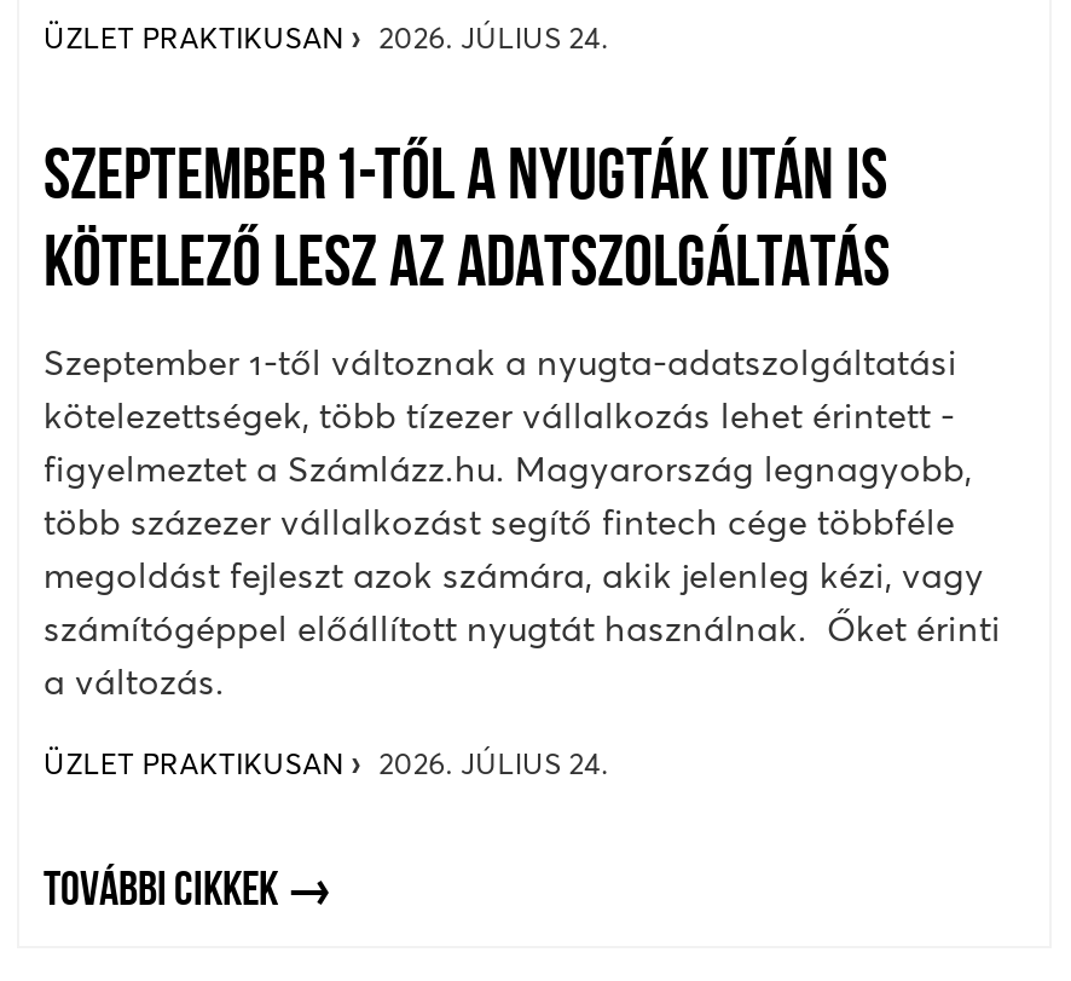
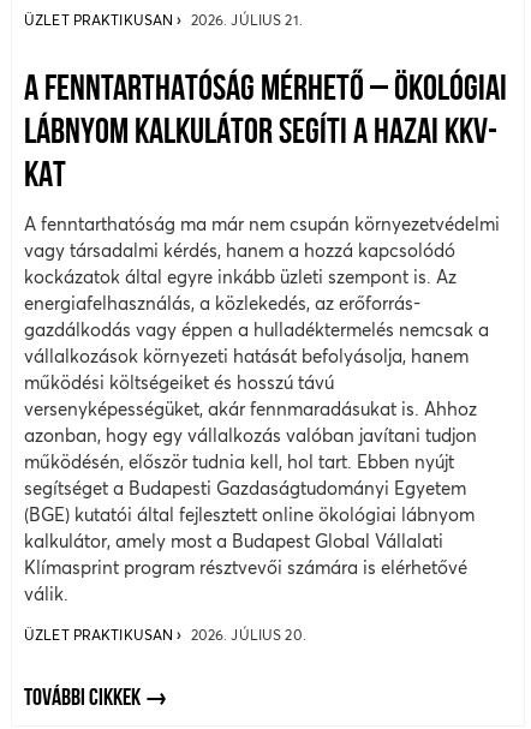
- ÜZLET PRAKTIKUSAN 2026. JÚLIUS 24.
+ ÜZLET PRAKTIKUSAN 2026. JÚLIUS 21.

- SZEPTEMBER 1-TŐL A NYUGTÁK UTÁN IS
- KÖTELEZŐ LESZ AZ ADATSZOLGÁLTATÁS
+ A FENNTARTHATÓSÁG MÉRHETŐ – ÖKOLÓGIAI
+ LÁBNYOM KALKULÁTOR SEGÍTI A HAZAI KKV-
+ KAT

- Szeptember 1-től változnak a nyugta-adatszolgáltatási
- kötelezettségek, több tízezer vállalkozás lehet érintett -
- figyelmeztet a Számlázz.hu. Magyarország legnagyobb,
- több százezer vállalkozást segítő fintech cége többféle
- megoldást fejleszt azok számára, akik jelenleg kézi, vagy
- számítógéppel előállított nyugtát használnak. Őket érinti
- a változás.
+ A fenntarthatóság ma már nem csupán környezetvédelmi
+ vagy társadalmi kérdés, hanem a hozzá kapcsolódó
+ kockázatok által egyre inkább üzleti szempont is. Az
+ energiafelhasználás, a közlekedés, az erőforrás-
+ gazdálkodás vagy éppen a hulladéktermelés nemcsak a
+ vállalkozások környezeti hatását befolyásolja, hanem
+ működési költségeiket és hosszú távú
+ versenyképességüket, akár fennmaradásukat is. Ahhoz
+ azonban, hogy egy vállalkozás valóban javítani tudjon
+ működésén, először tudnia kell, hol tart. Ebben nyújt
+ segítséget a Budapesti Gazdaságtudományi Egyetem
+ (BGE) kutatói által fejlesztett online ökológiai lábnyom
+ kalkulátor, amely most a Budapest Global Vállalati
+ Klímasprint program résztvevői számára is elérhetővé
+ válik.

- ÜZLET PRAKTIKUSAN 2026. JÚLIUS 24.
+ ÜZLET PRAKTIKUSAN 2026. JÚLIUS 20.
